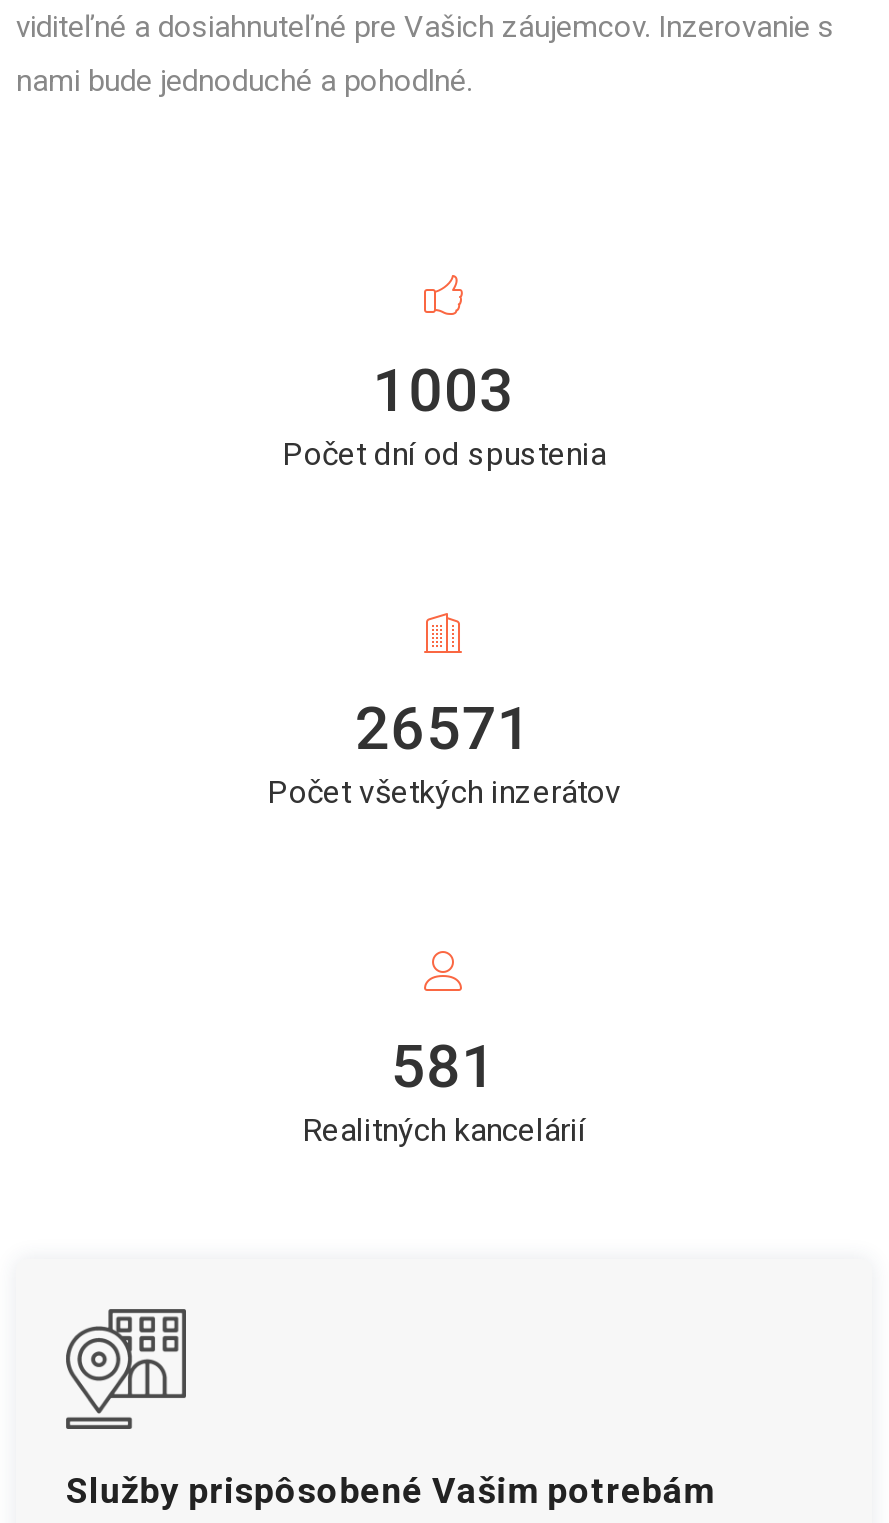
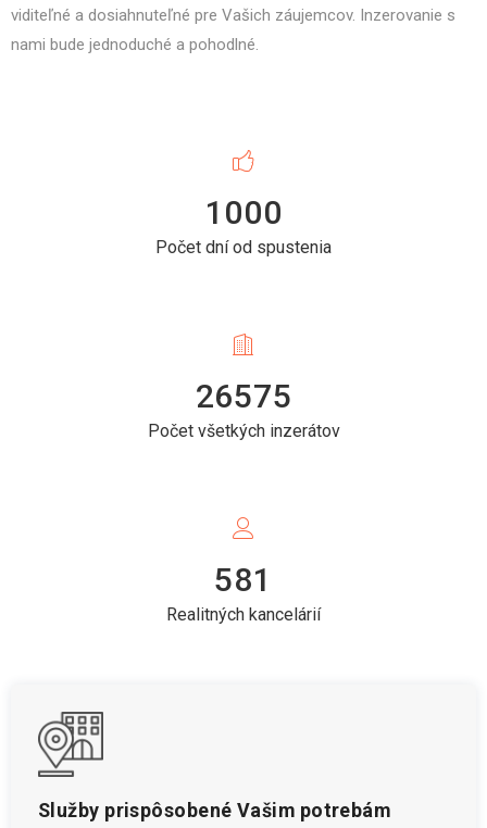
- 1003
+ 1000

- 26571
+ 26575
